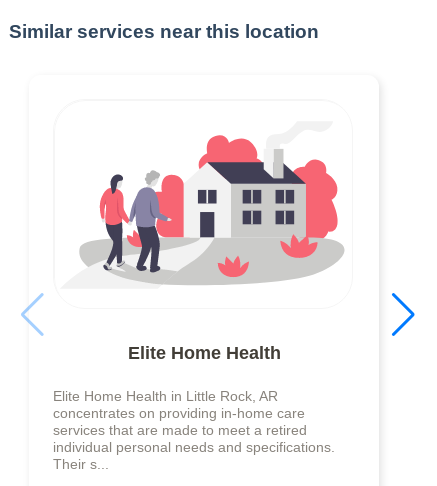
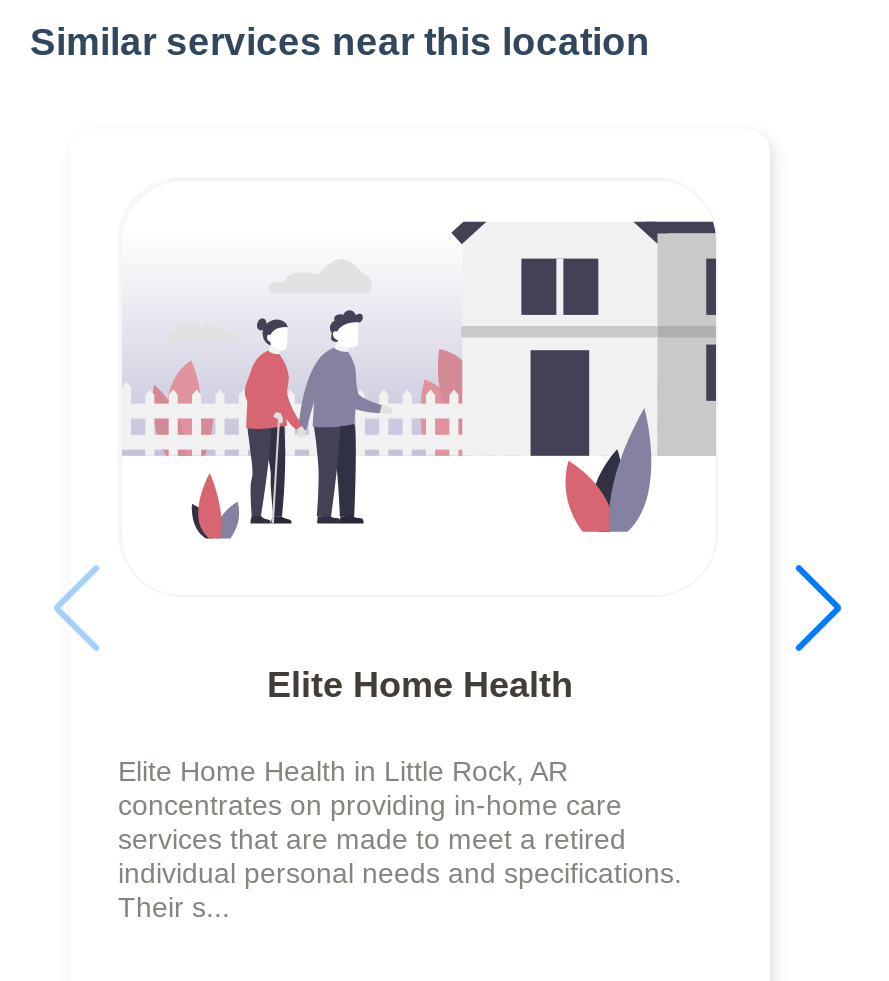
- [image]
+ [image]
